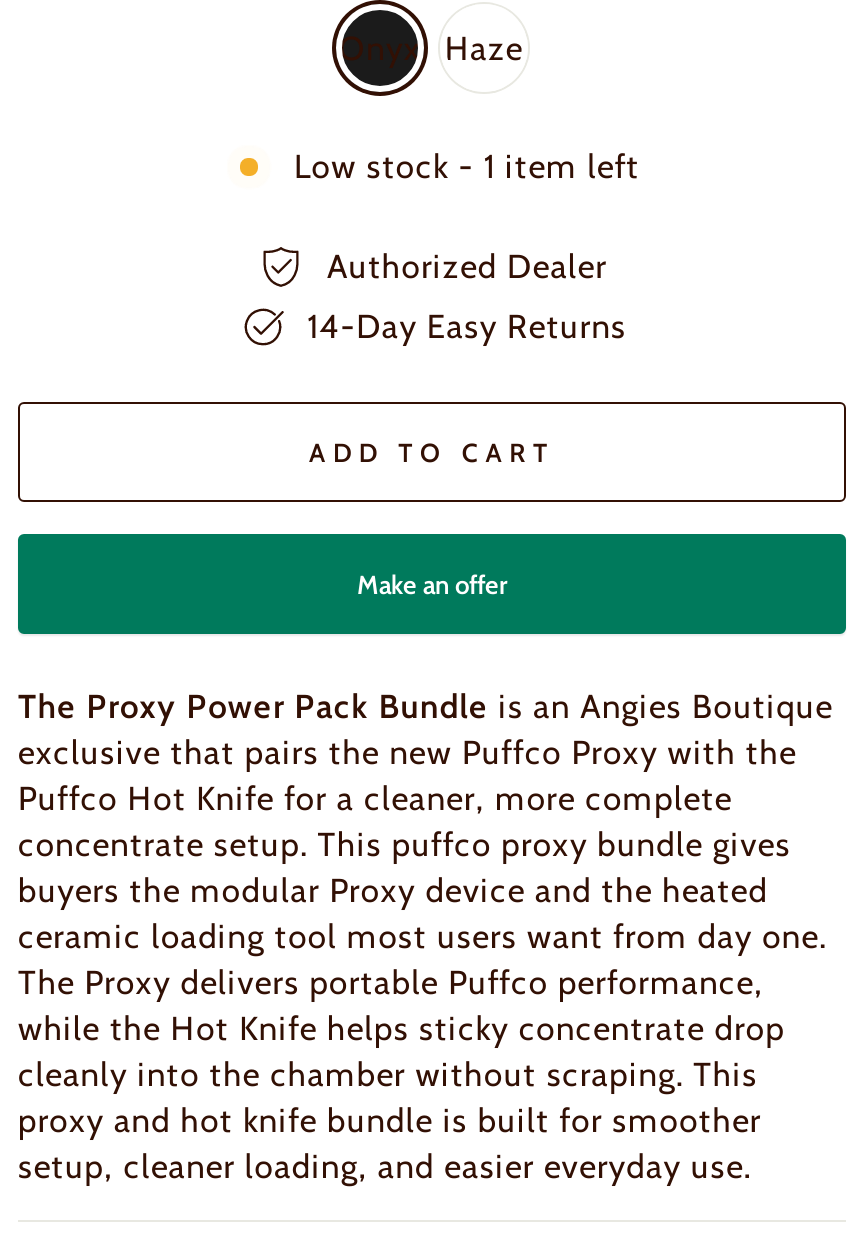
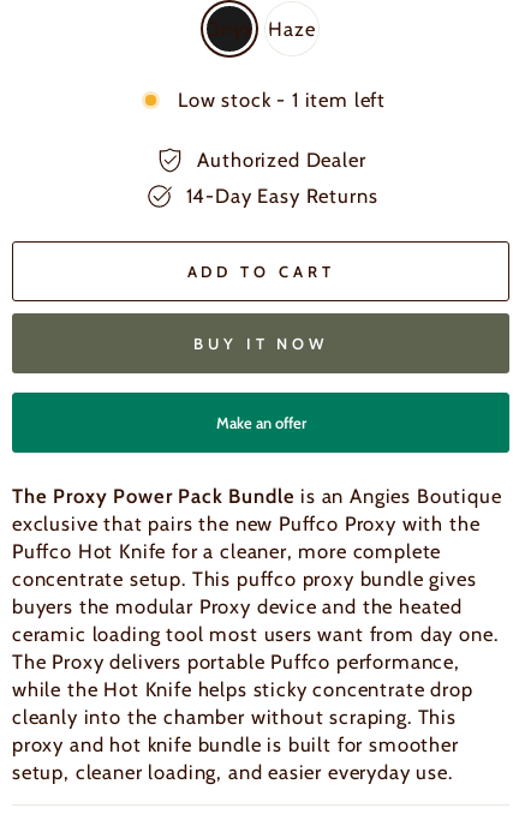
+ BUY IT NOW
